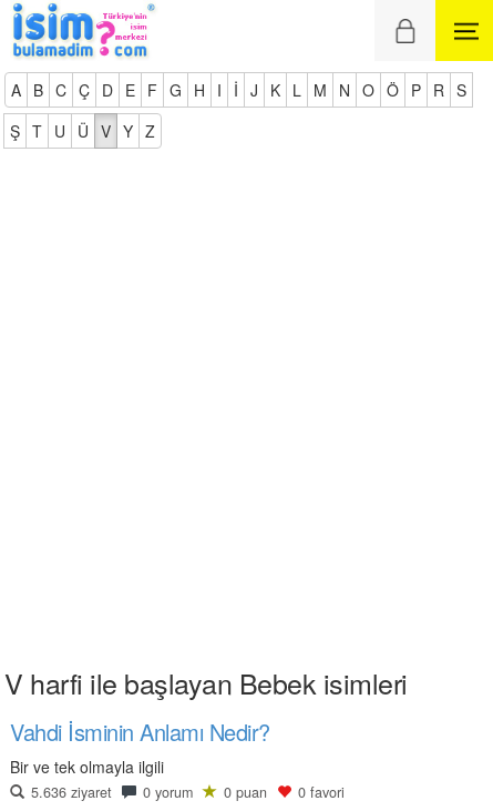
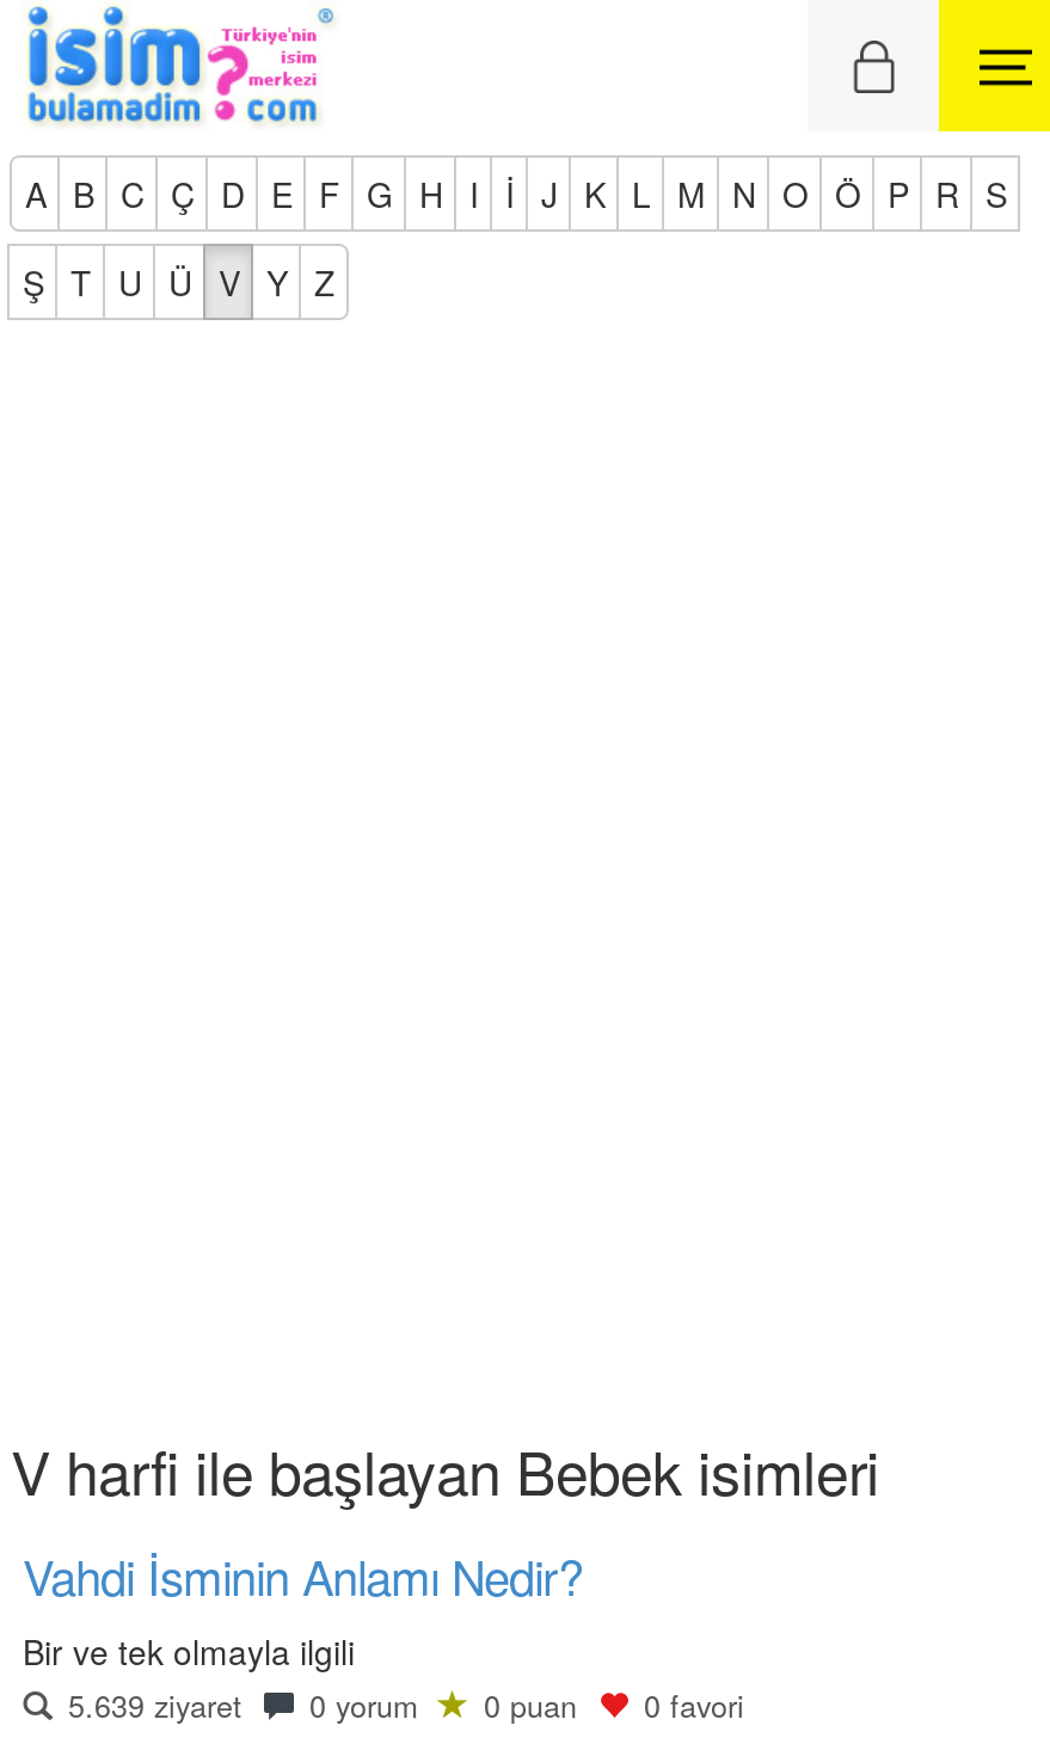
- 5.636 ziyaret 0 yorum 0 puan 0 favori
+ 5.639 ziyaret 0 yorum 0 puan 0 favori
